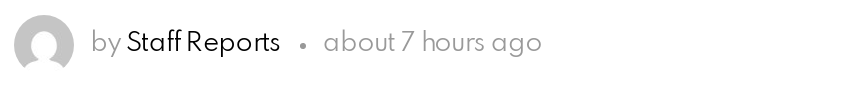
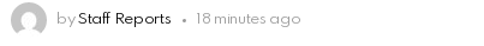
- about 7 hours ago
+ 18 minutes ago
